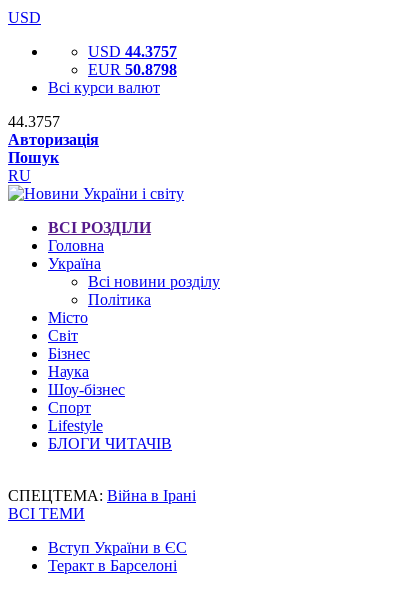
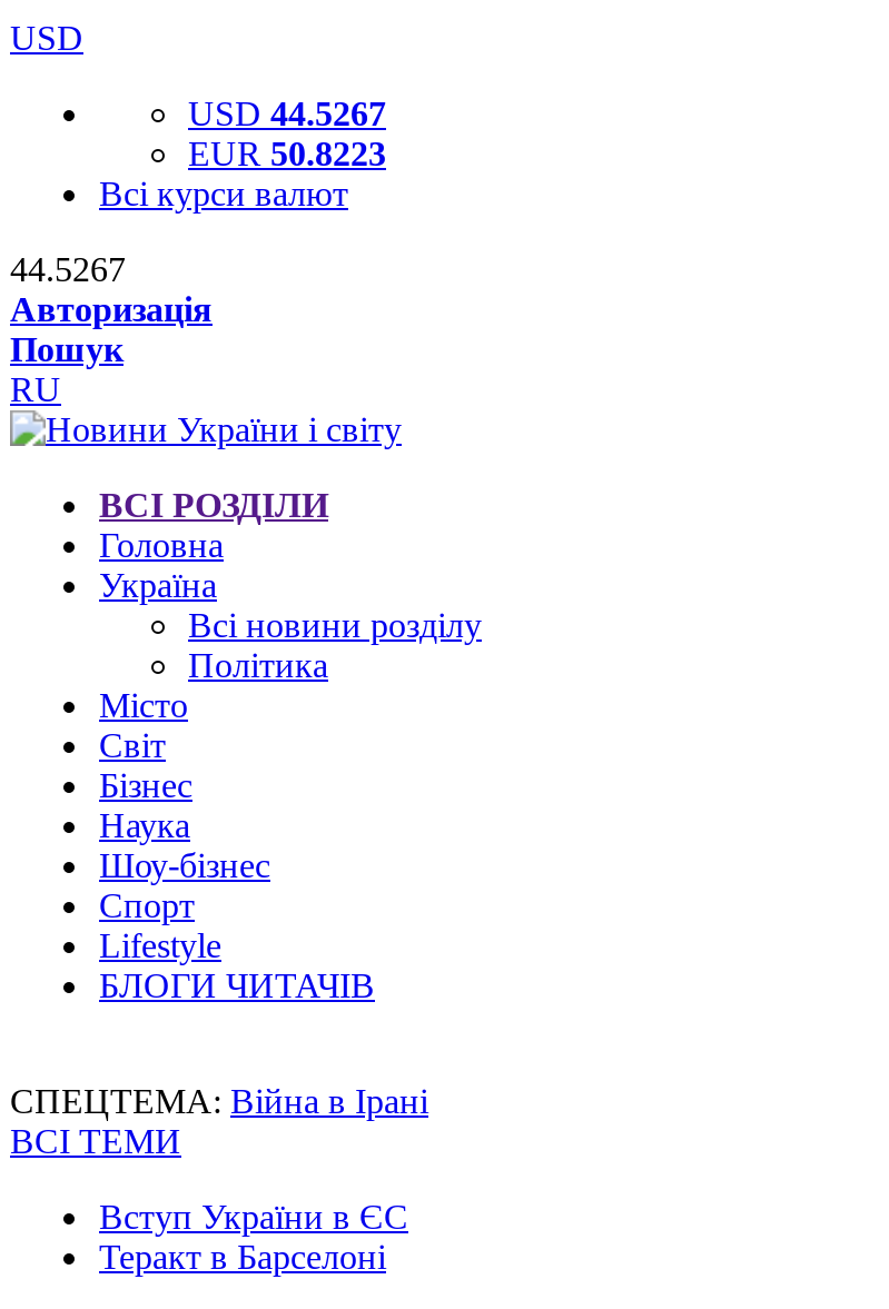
- USD 44.3757
+ USD 44.5267

- EUR 50.8798
+ EUR 50.8223

- 44.3757
+ 44.5267
